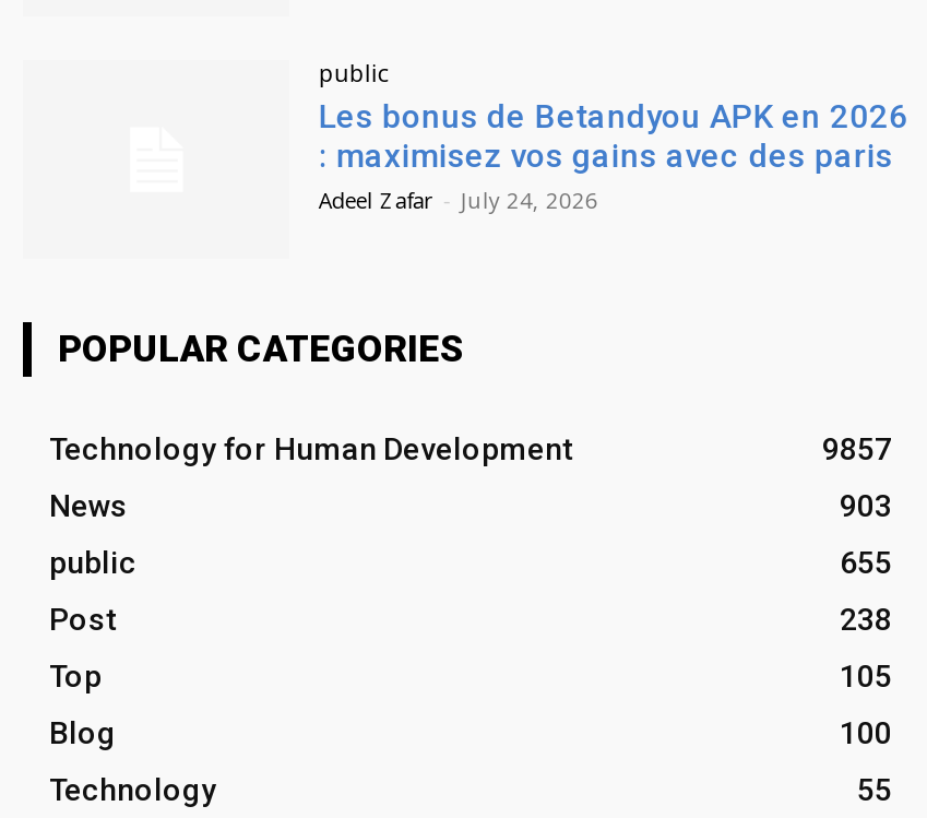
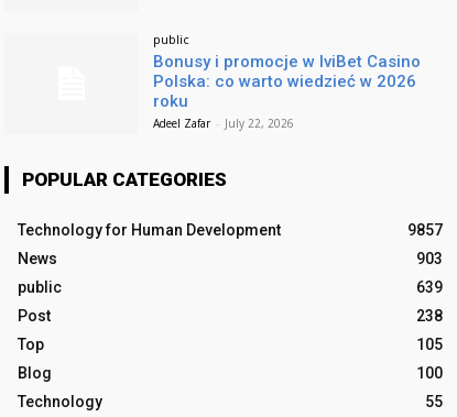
- Les bonus de Betandyou APK en 2026
- : maximisez vos gains avec des paris
- Adeel Zafar - July 24, 2026
+ Bonusy i promocje w IviBet Casino
+ Polska: co warto wiedzieć w 2026
+ roku
+ Adeel Zafar - July 22, 2026

- 655
+ 639
